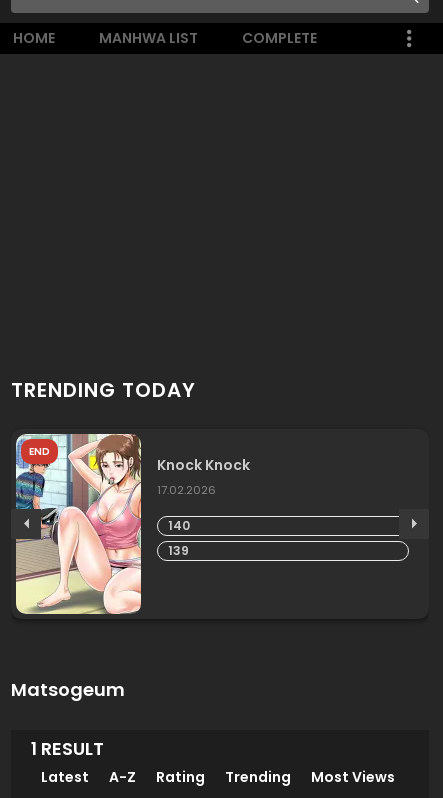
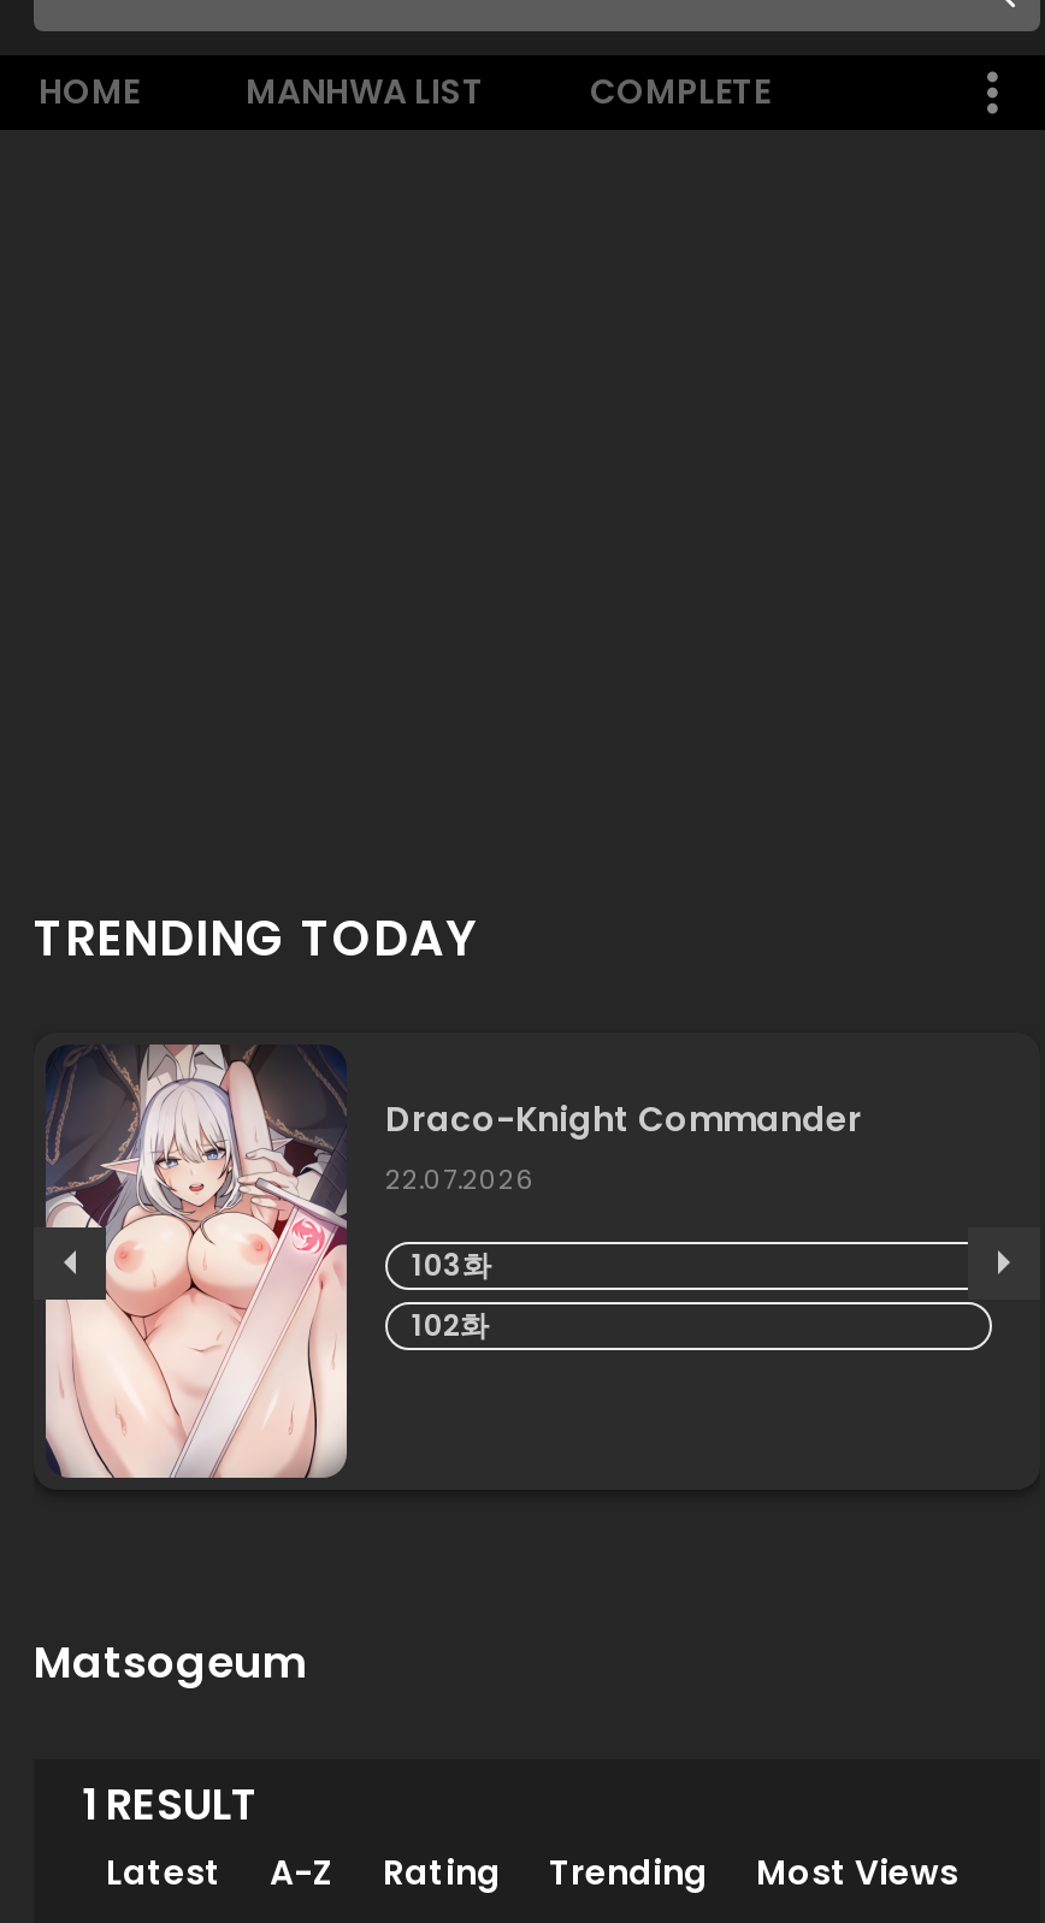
- [image]
- END
- Knock Knock
- 17.02.2026
+ [image]
+ Draco-Knight Commander
+ 22.07.2026

- 140
+ 103화

- 139
+ 102화
